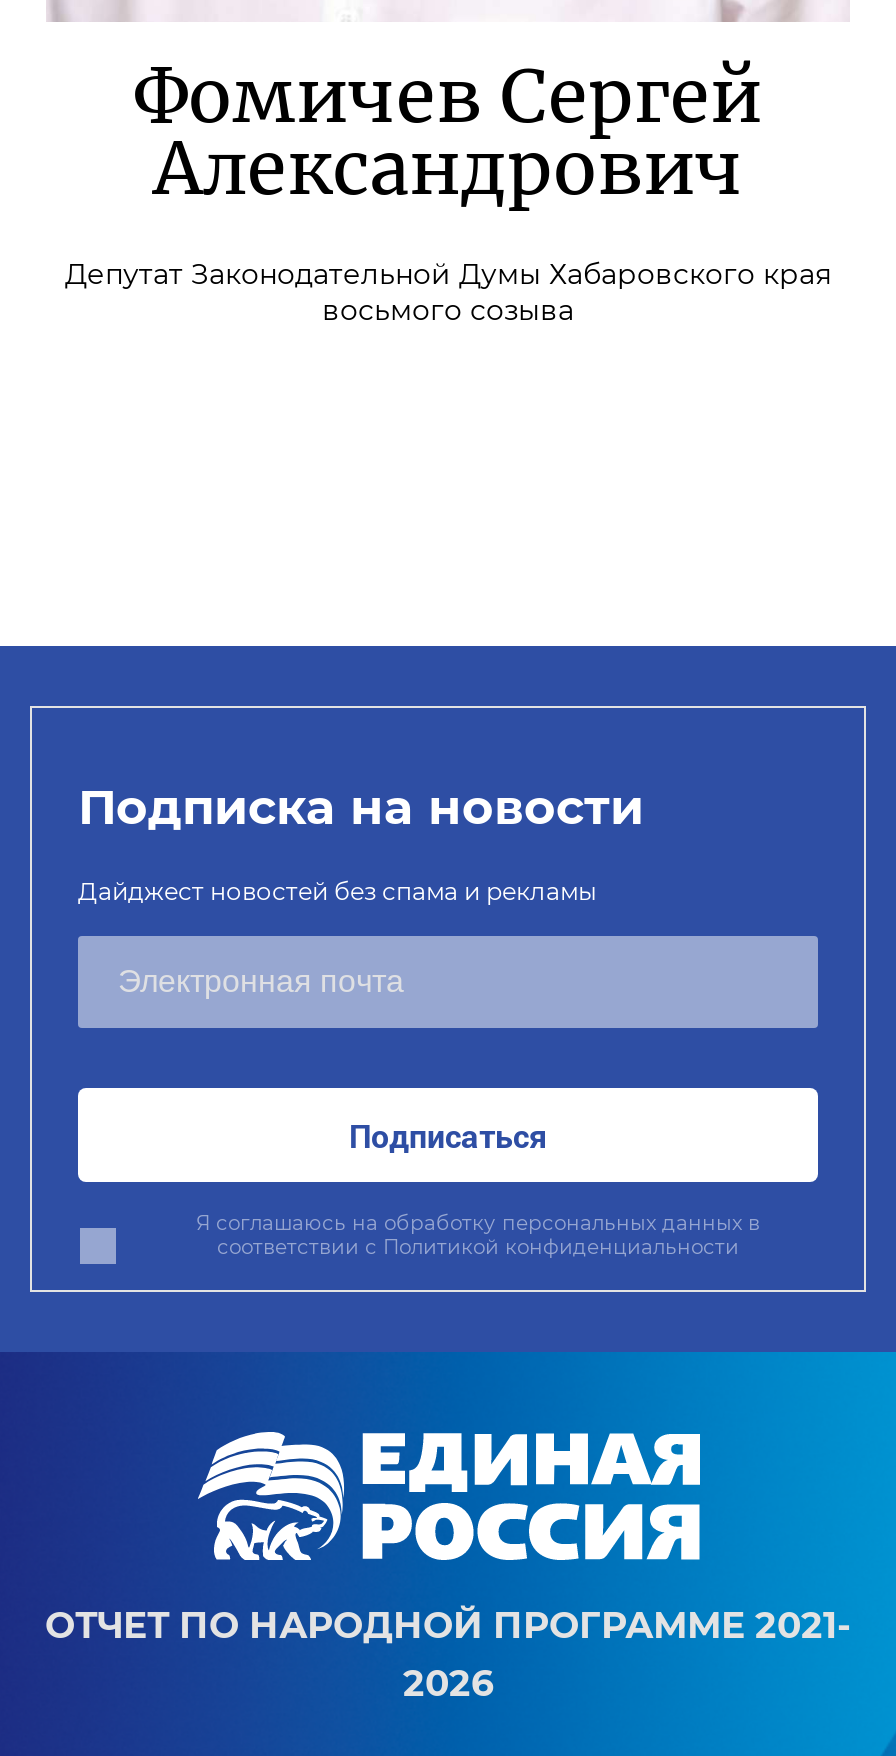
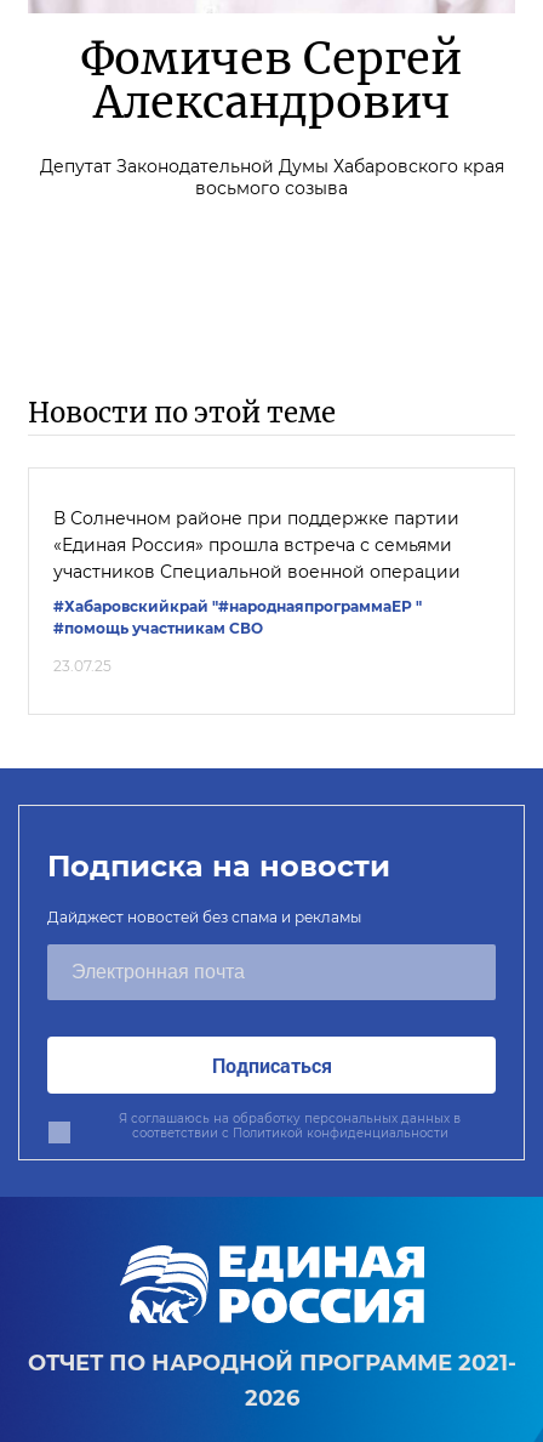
+ Новости по этой теме
+ В Солнечном районе при поддержке партии
+ «Единая Россия» прошла встреча с семьями
+ участников Специальной военной операции
+ #Хабаровскийкрай "#народнаяпрограммаЕР "
+ #помощь участникам СВО
+ 23.07.25
